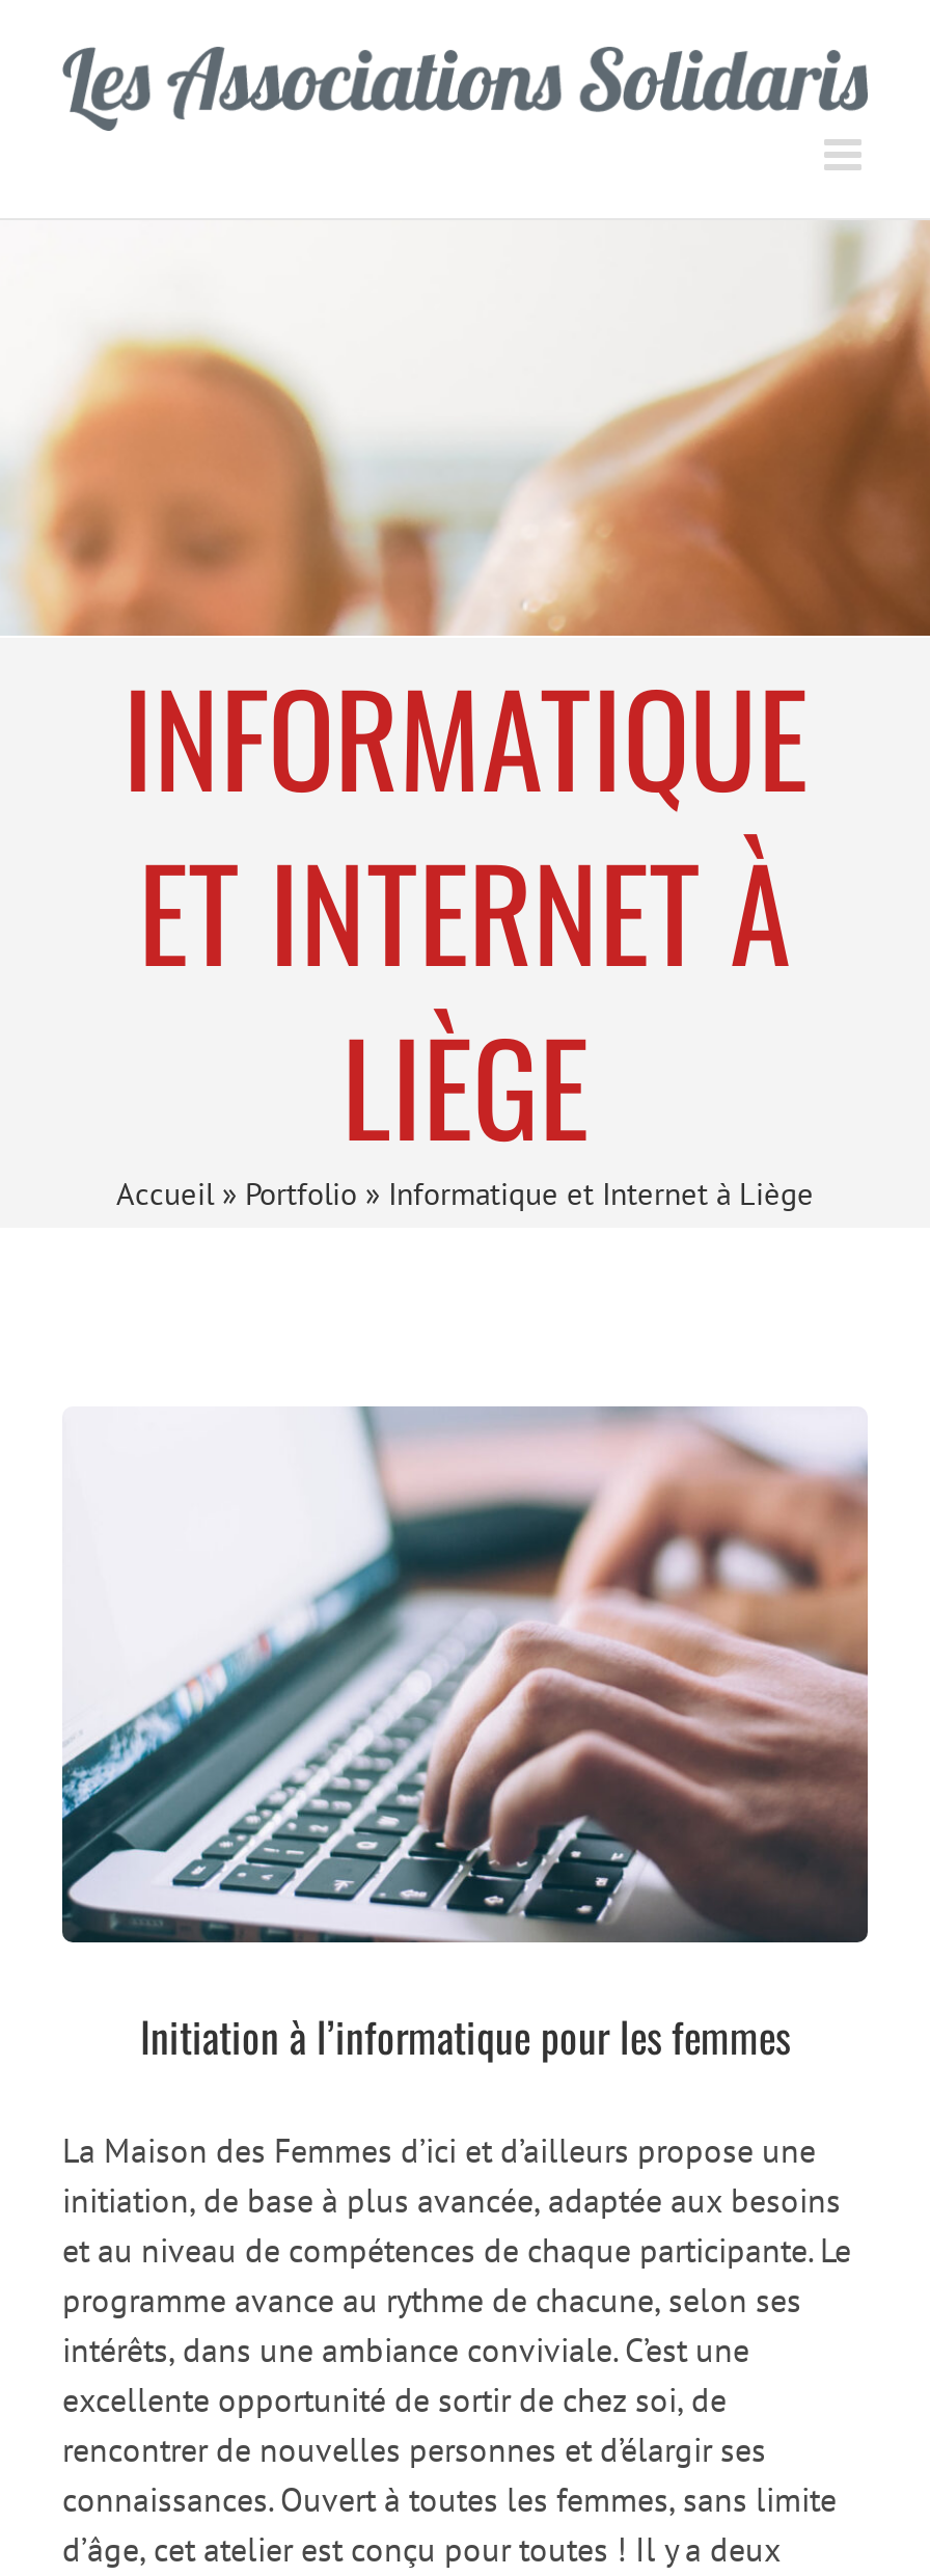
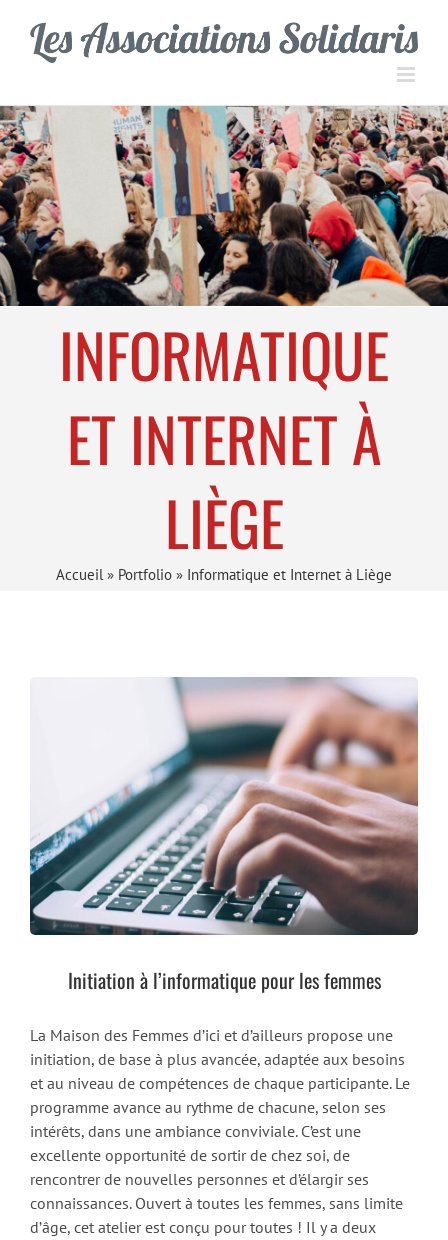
- [image]
+ [image]
